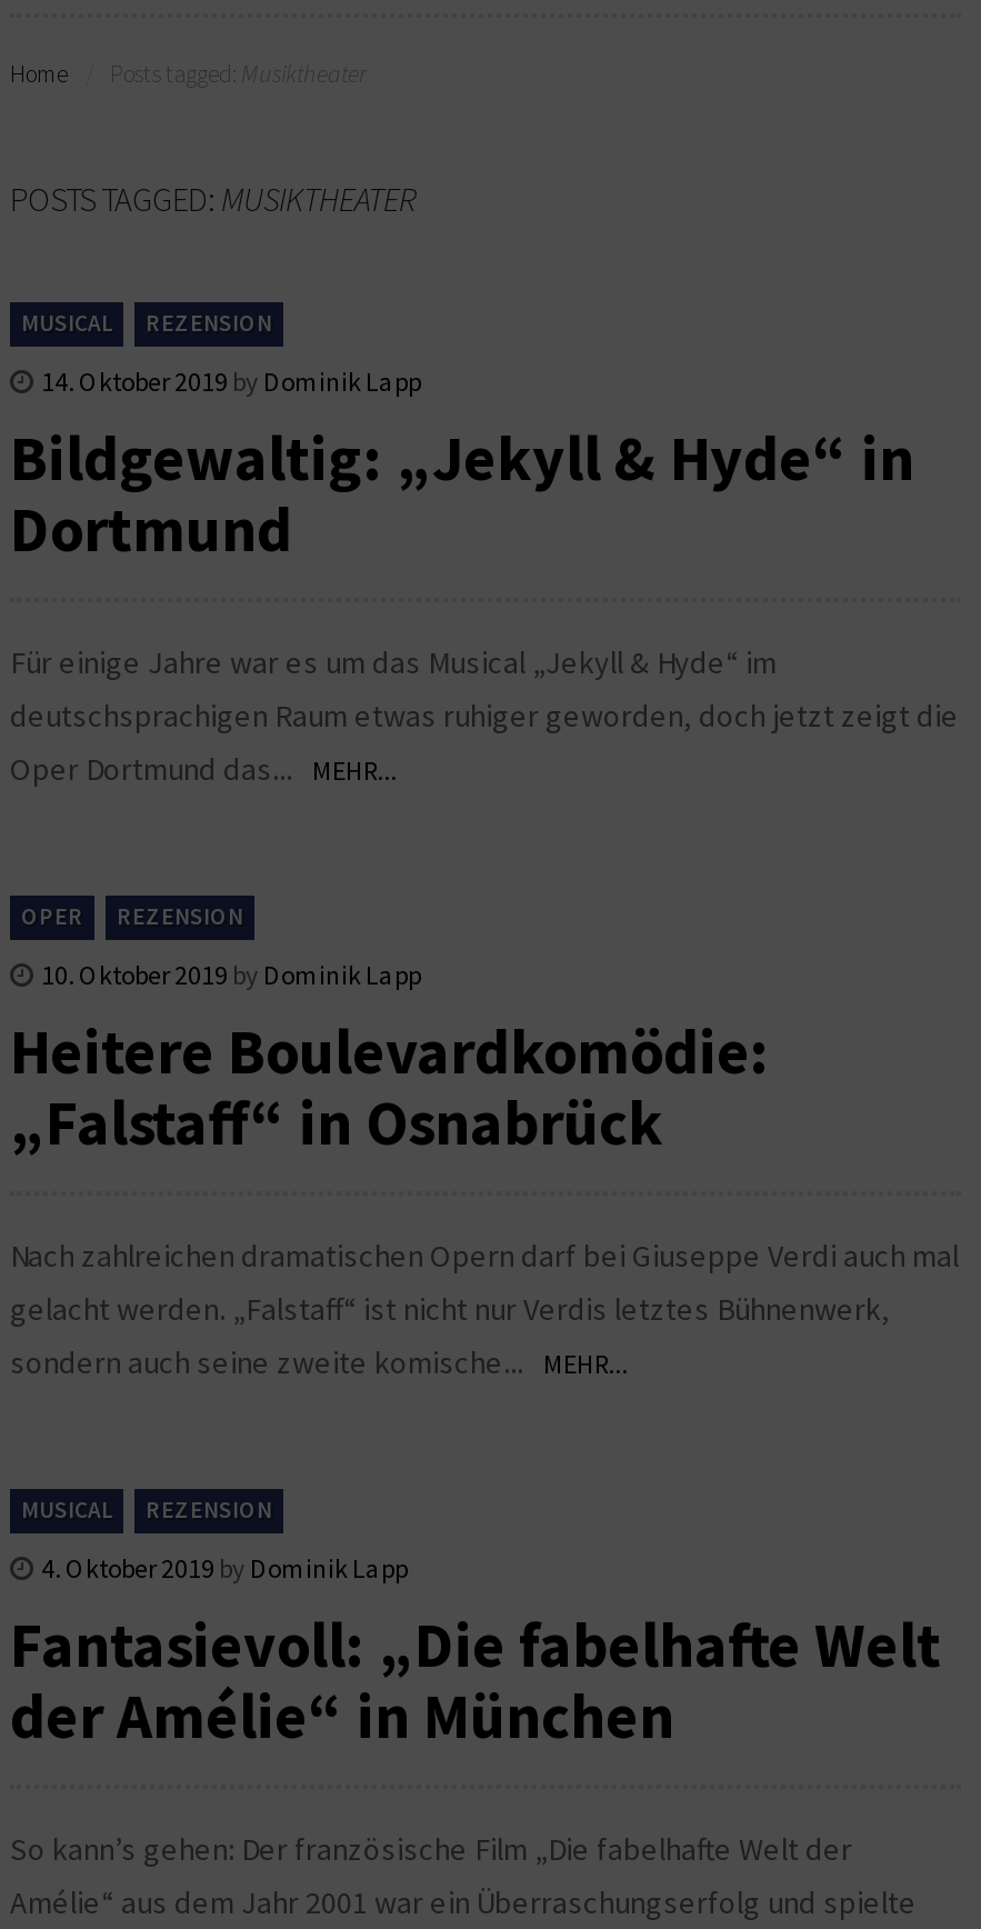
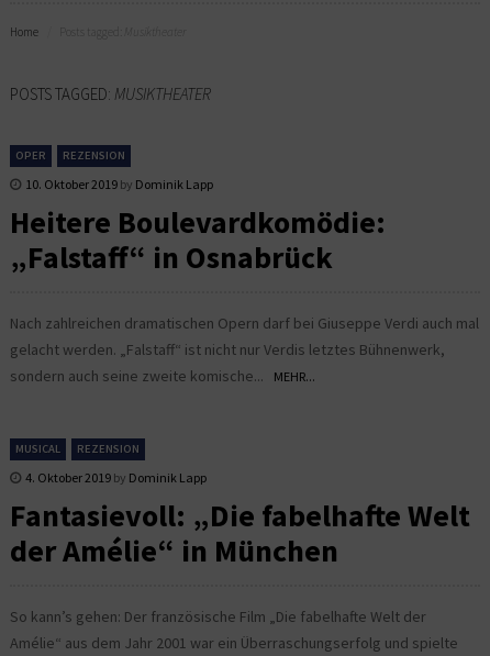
- MUSICAL
- REZENSION
- 14. Oktober 2019 by Dominik Lapp
- Bildgewaltig: „Jekyll & Hyde“ in
- Dortmund
- Für einige Jahre war es um das Musical „Jekyll & Hyde“ im
- deutschsprachigen Raum etwas ruhiger geworden, doch jetzt zeigt die
- Oper Dortmund das... MEHR...
